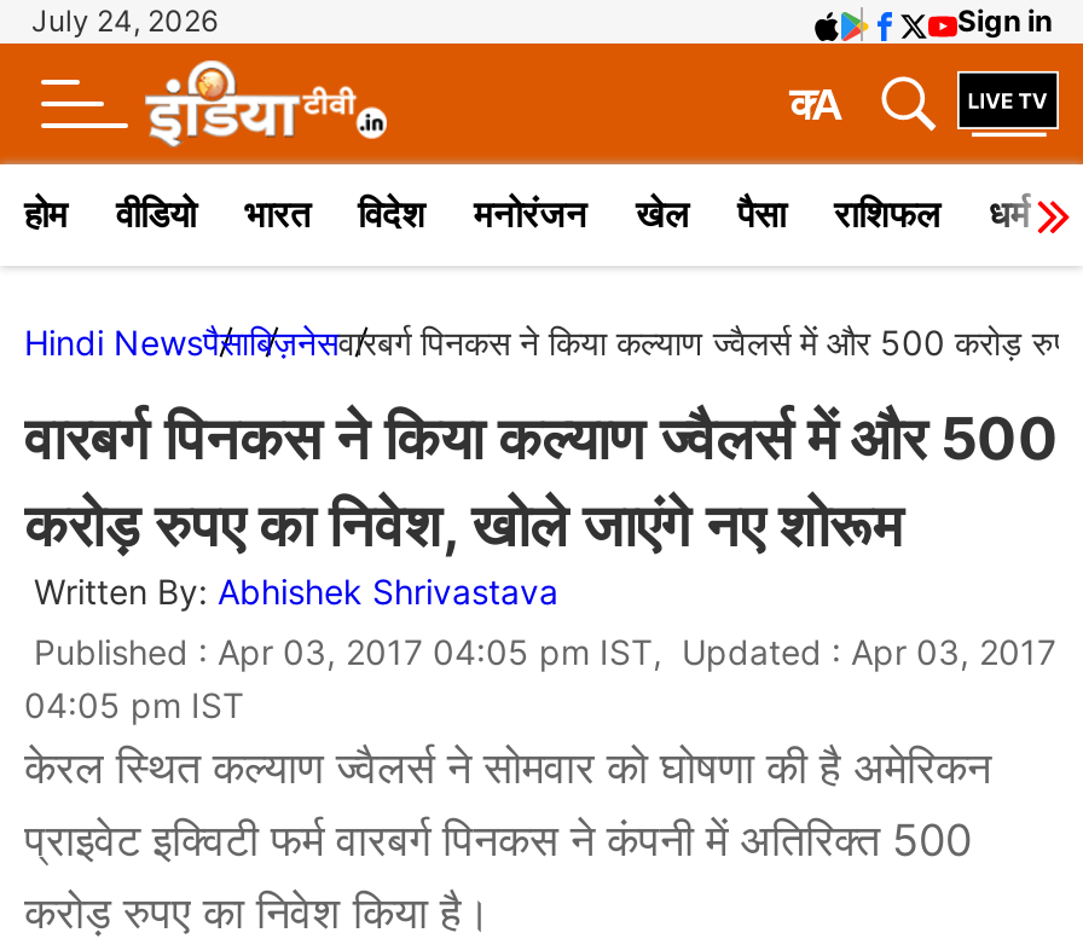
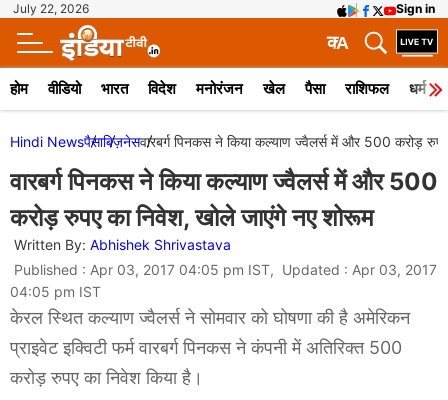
- July 24, 2026
+ July 22, 2026
